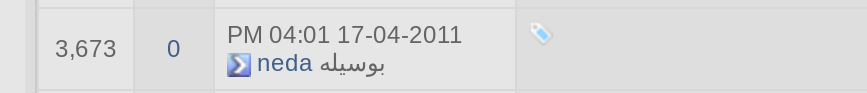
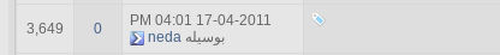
- 3,673 0
+ 3,649 0
